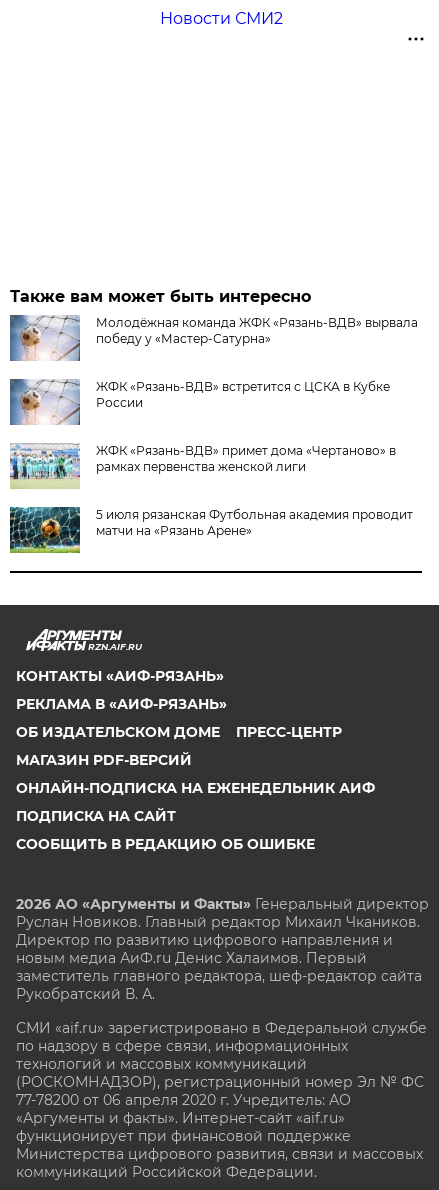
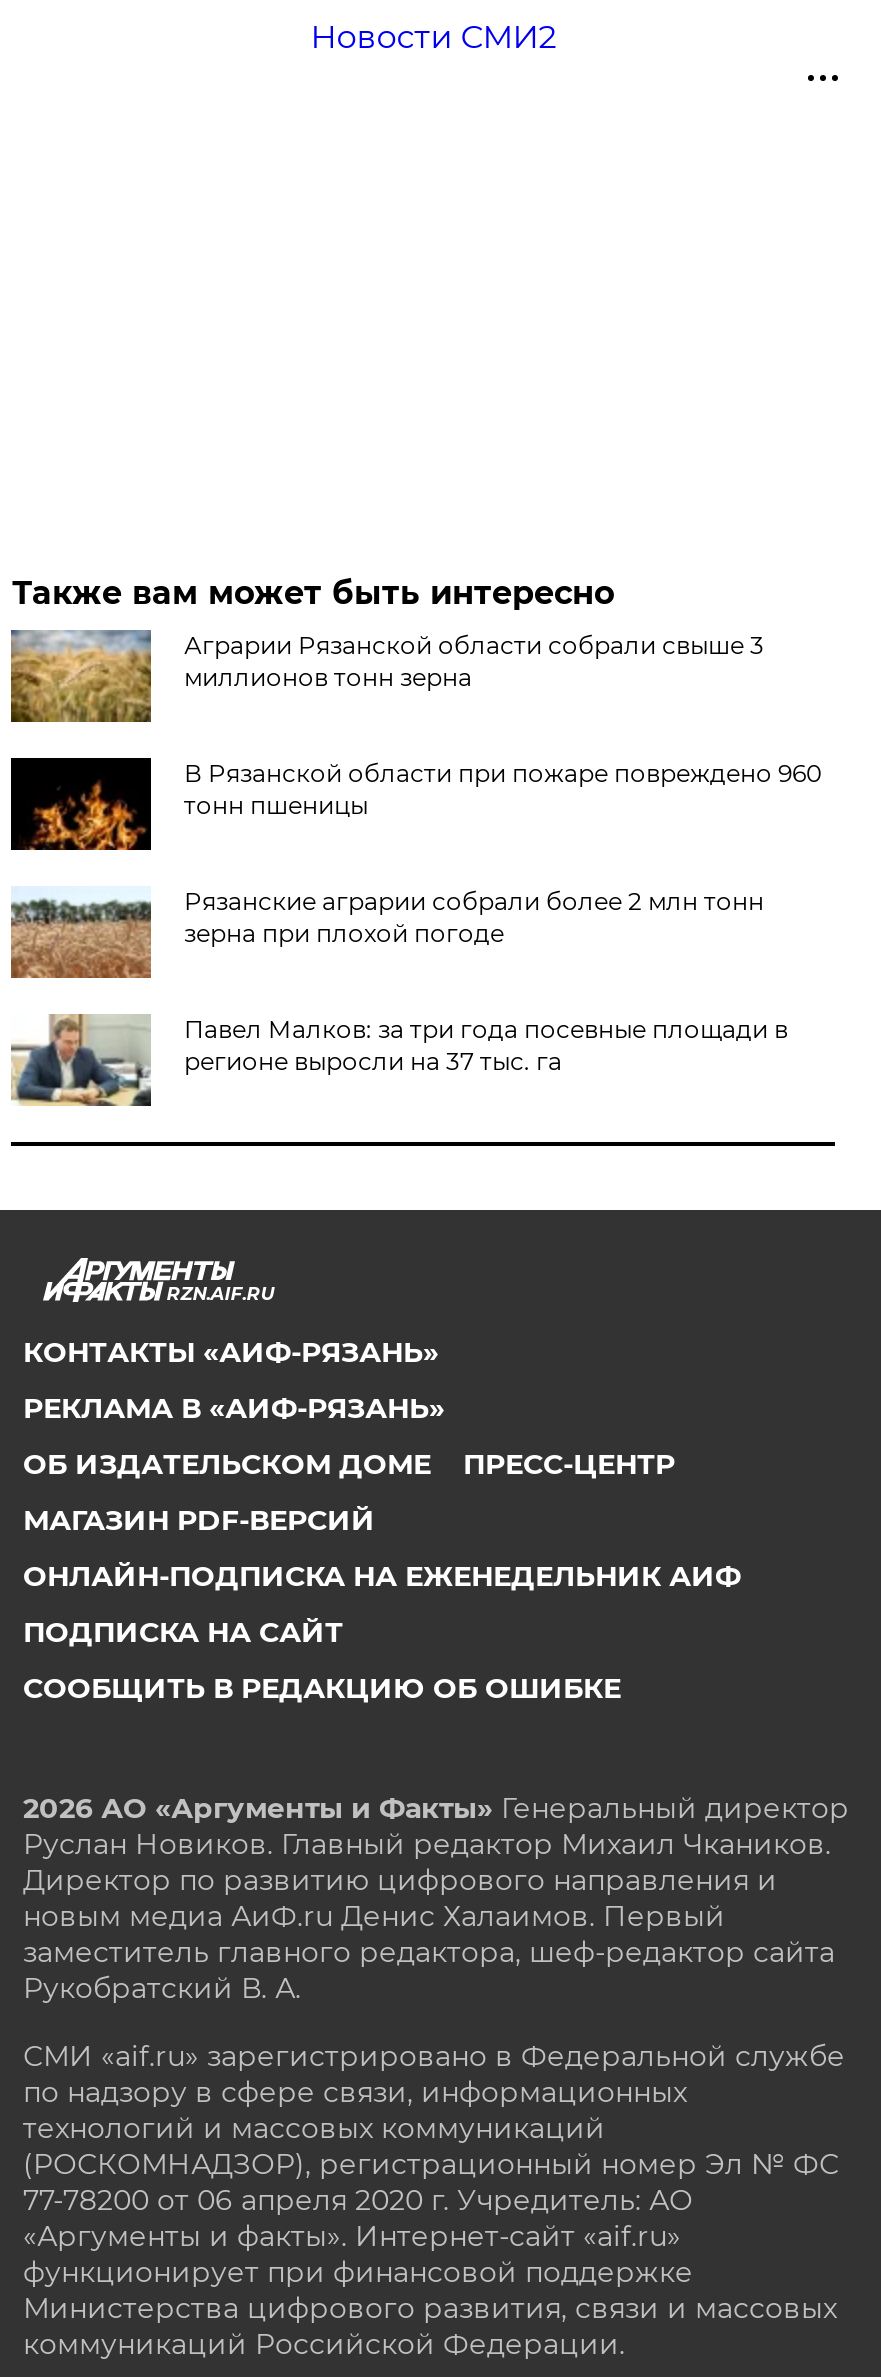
- [image]
- Молодёжная команда ЖФК «Рязань-ВДВ» вырвала
- победу у «Мастер-Сатурна»
+ [image]
+ Аграрии Рязанской области собрали свыше 3
+ миллионов тонн зерна

- [image]
- ЖФК «Рязань-ВДВ» встретится с ЦСКА в Кубке
- России
+ [image]
+ В Рязанской области при пожаре повреждено 960
+ тонн пшеницы

- [image]
- ЖФК «Рязань-ВДВ» примет дома «Чертаново» в
- рамках первенства женской лиги
+ [image]
+ Рязанские аграрии собрали более 2 млн тонн
+ зерна при плохой погоде

- [image]
- 5 июля рязанская Футбольная академия проводит
- матчи на «Рязань Арене»
+ [image]
+ Павел Малков: за три года посевные площади в
+ регионе выросли на 37 тыс. га
